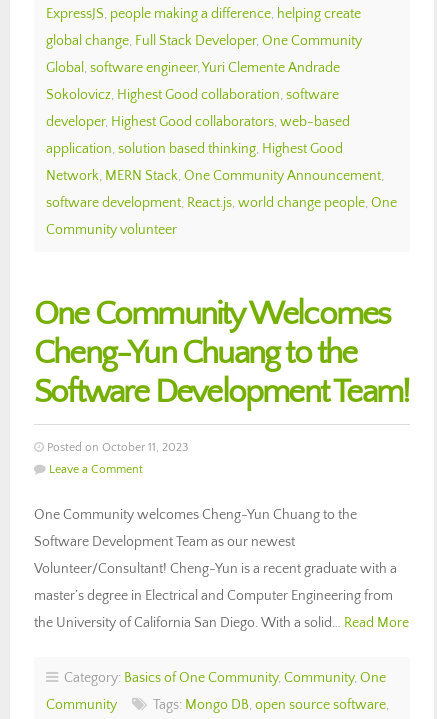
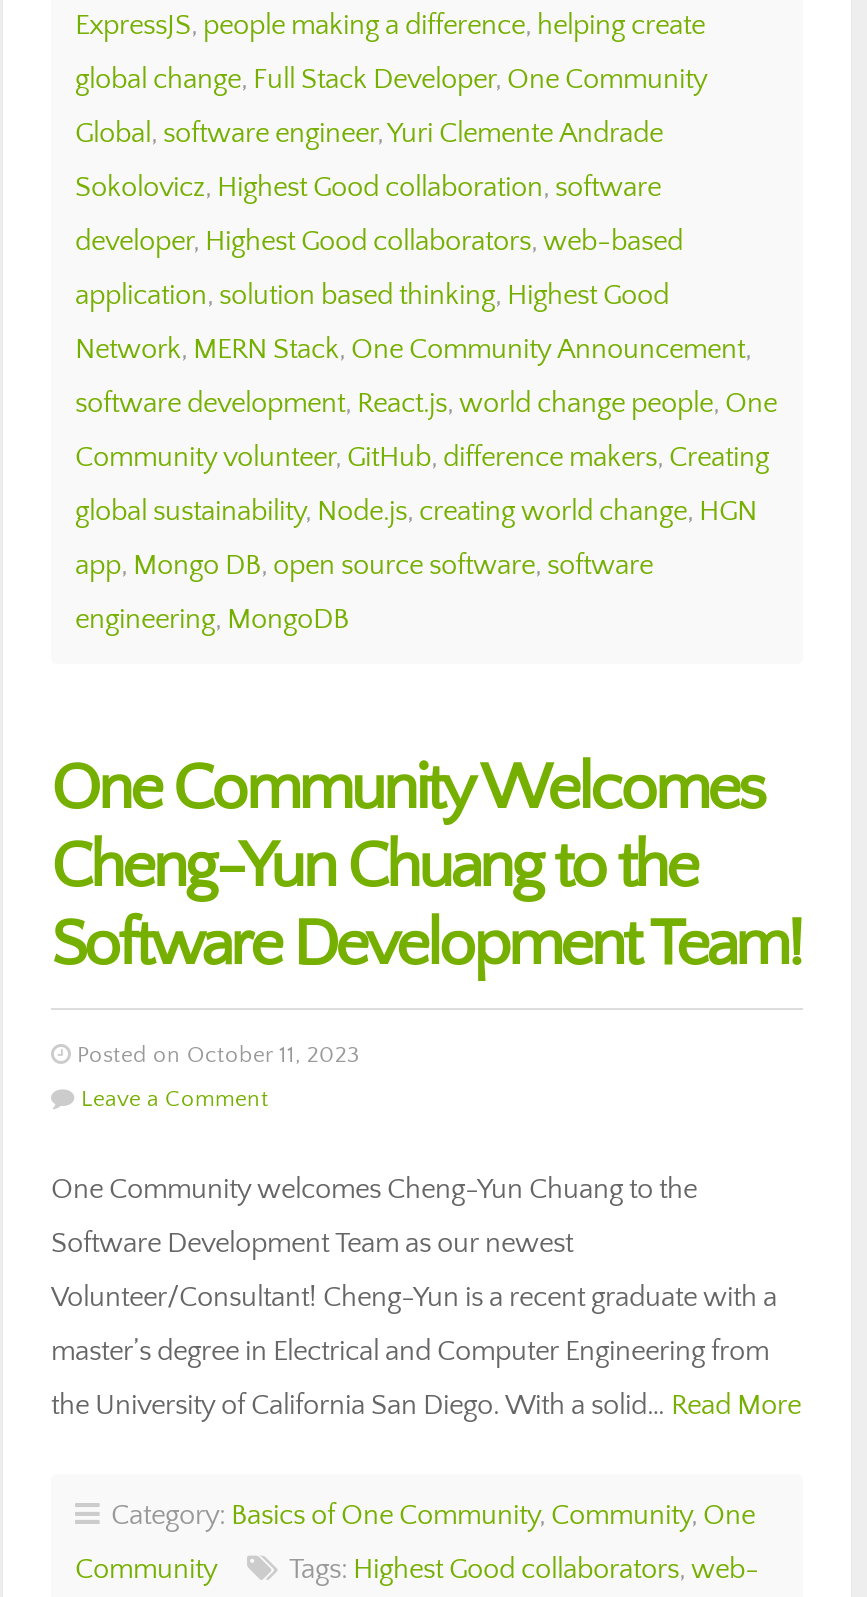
- Community volunteer
+ Community volunteer, GitHub, difference makers, Creating
+ global sustainability, Node.js, creating world change, HGN
+ app, Mongo DB, open source software, software
+ engineering, MongoDB

- Tags: Mongo DB, open source software,
+ Tags: Highest Good collaborators, web-
